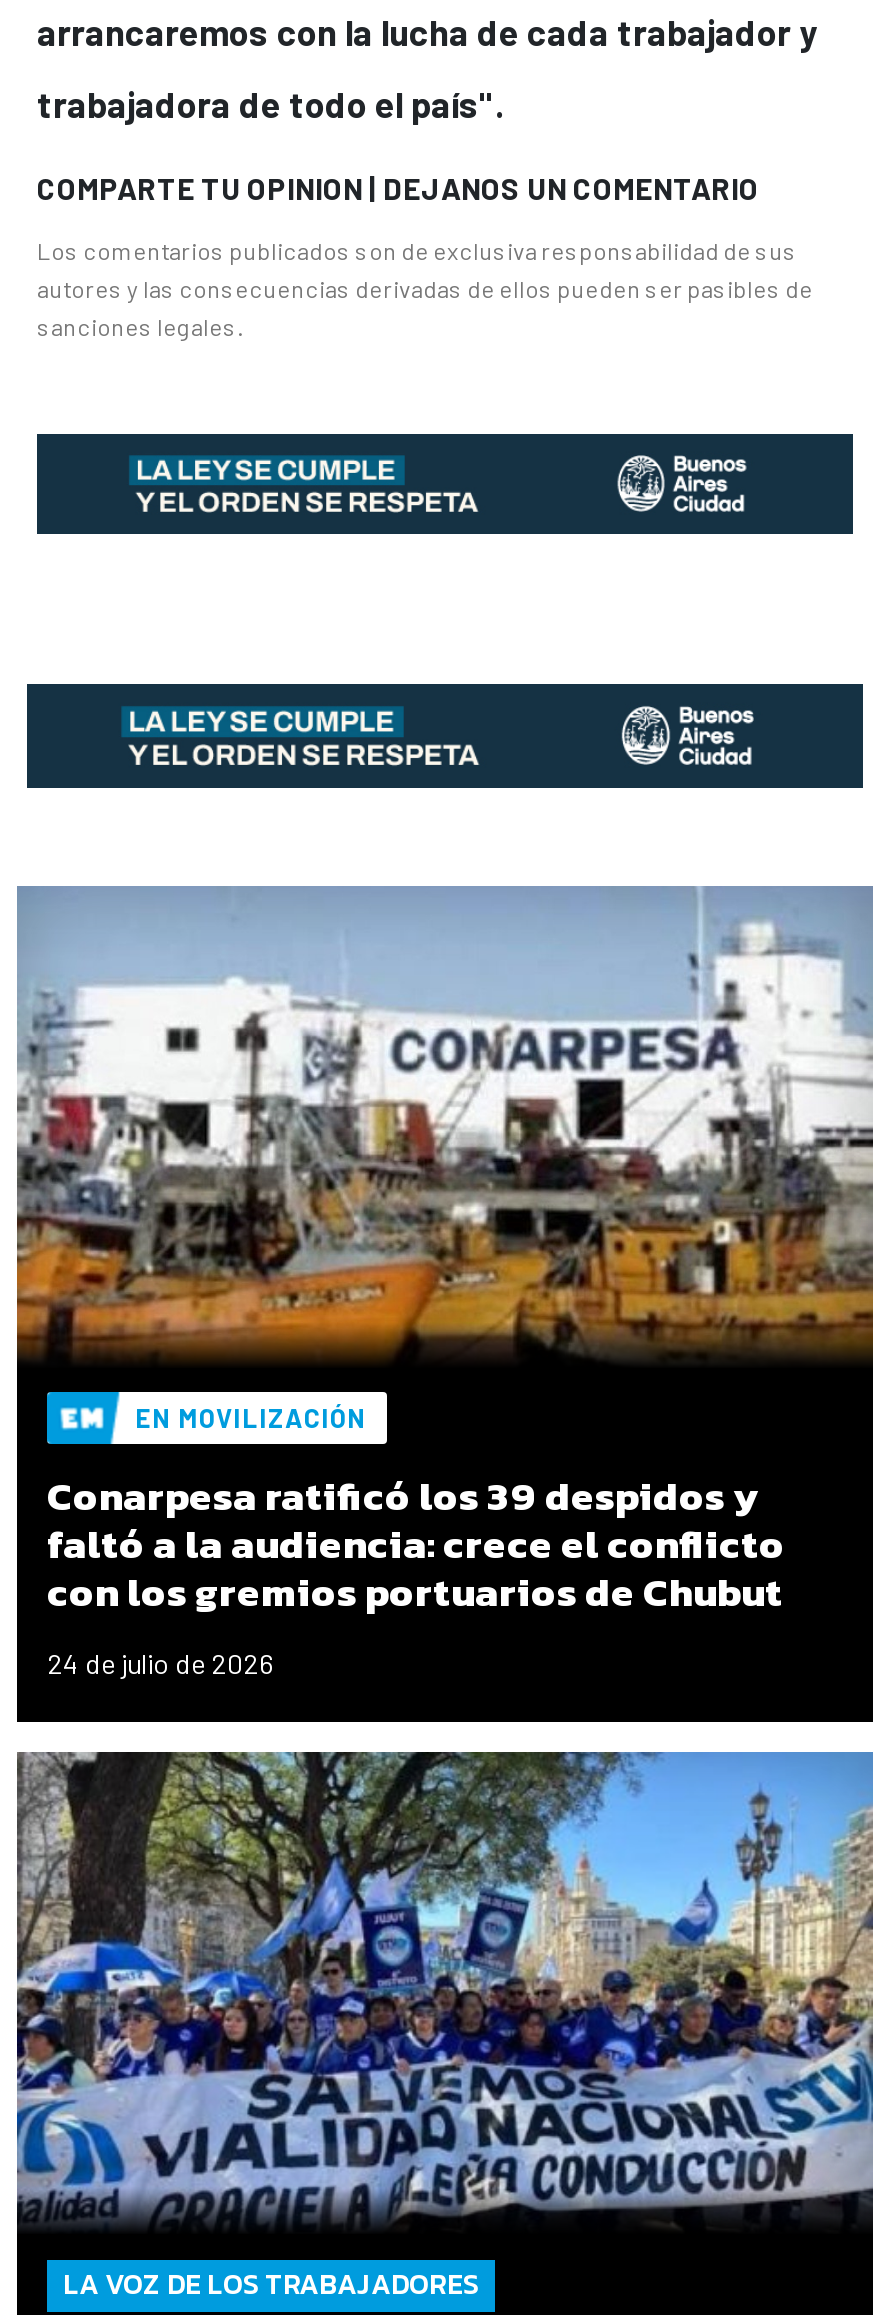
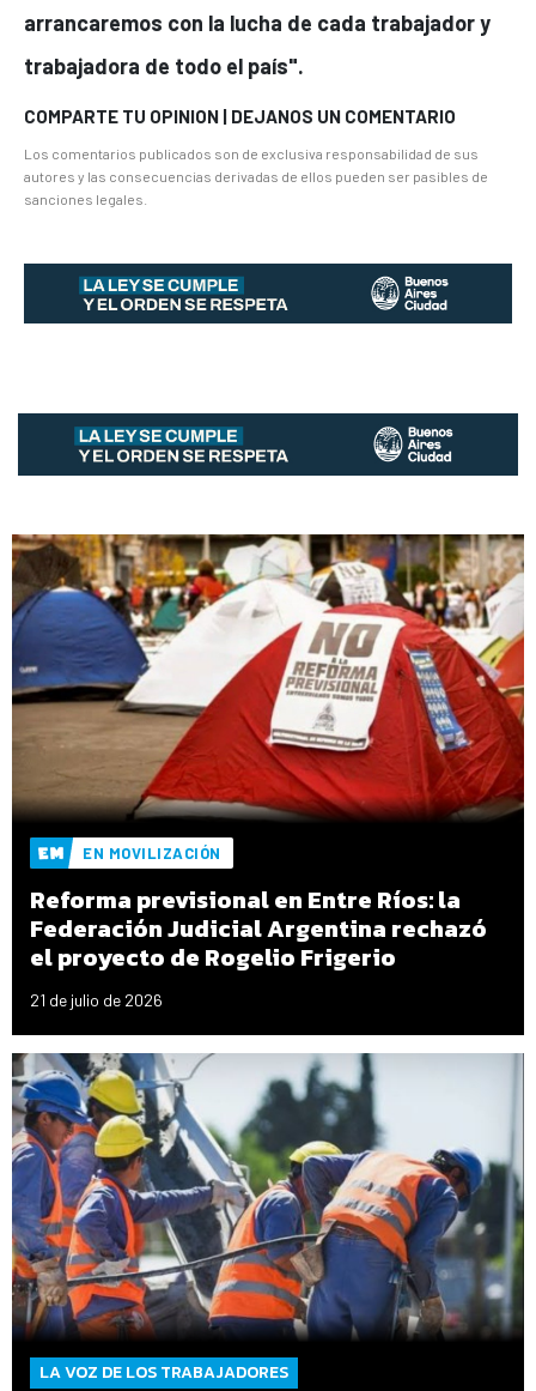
- [image]
+ [image]

- Conarpesa ratificó los 39 despidos y
- faltó a la audiencia: crece el conflicto
- con los gremios portuarios de Chubut
- 24 de julio de 2026
+ Reforma previsional en Entre Ríos: la
+ Federación Judicial Argentina rechazó
+ el proyecto de Rogelio Frigerio
+ 21 de julio de 2026

- [image]
+ [image]
